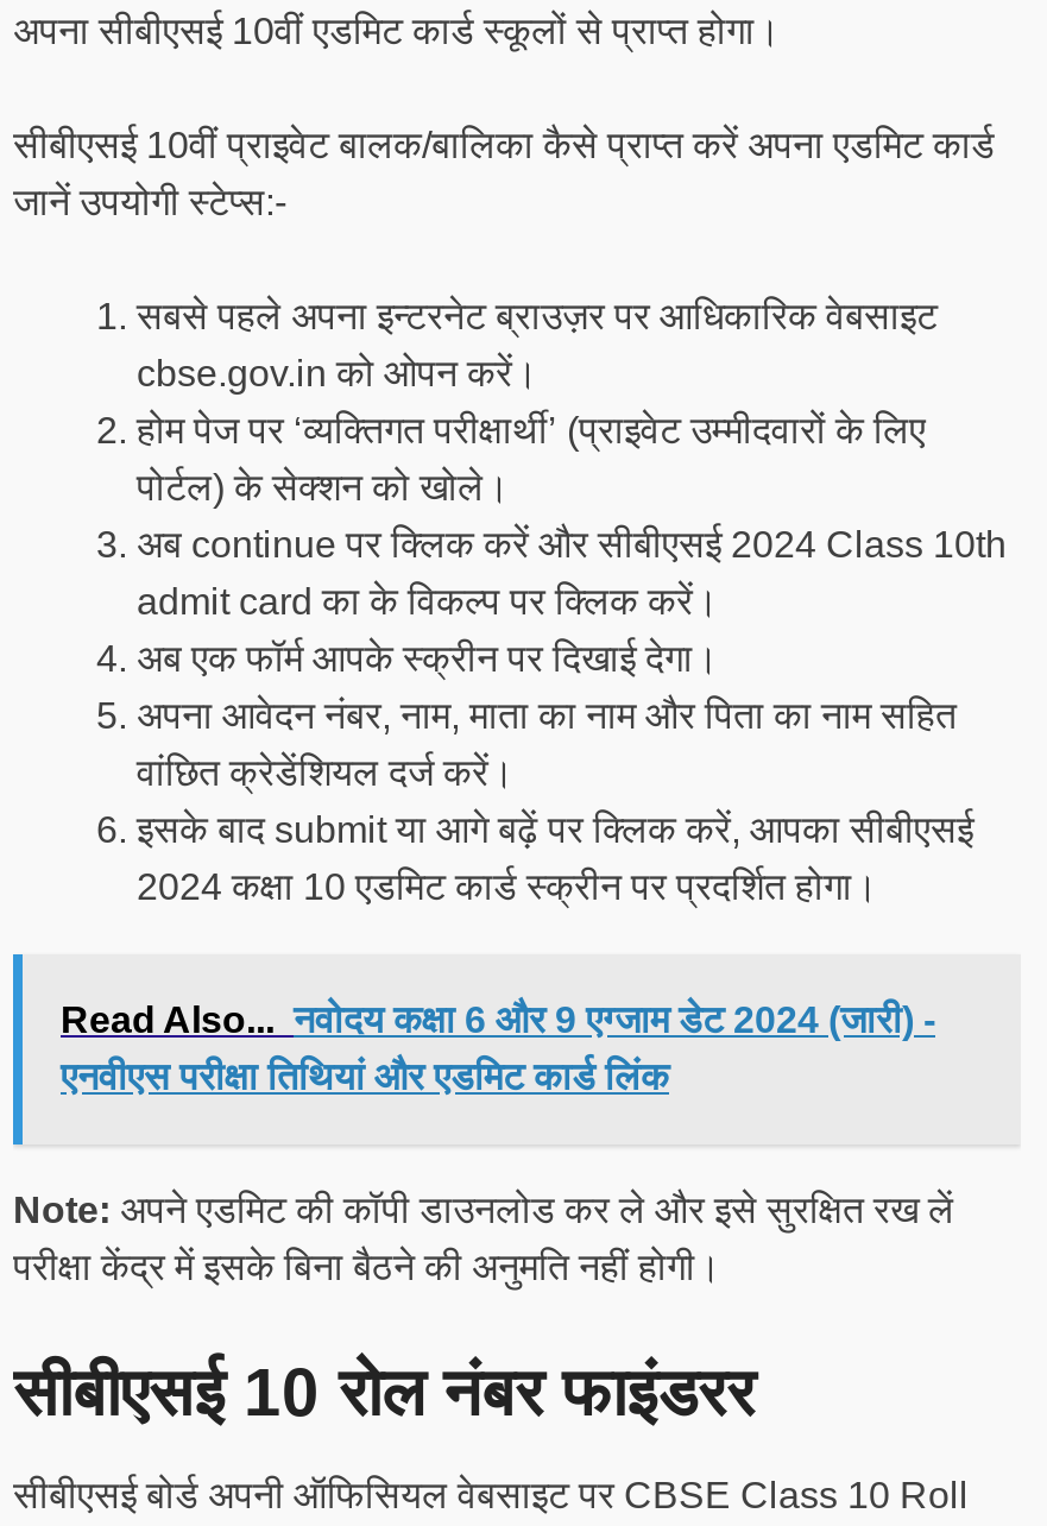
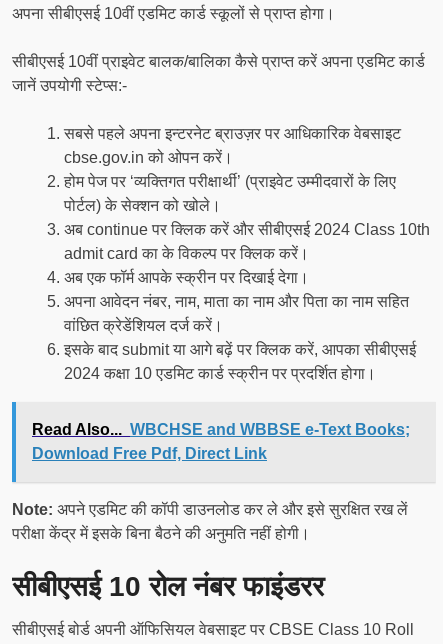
- Read Also... नवोदय कक्षा 6 और 9 एग्जाम डेट 2024 (जारी) -
- एनवीएस परीक्षा तिथियां और एडमिट कार्ड लिंक
+ Read Also... WBCHSE and WBBSE e-Text Books;
+ Download Free Pdf, Direct Link
